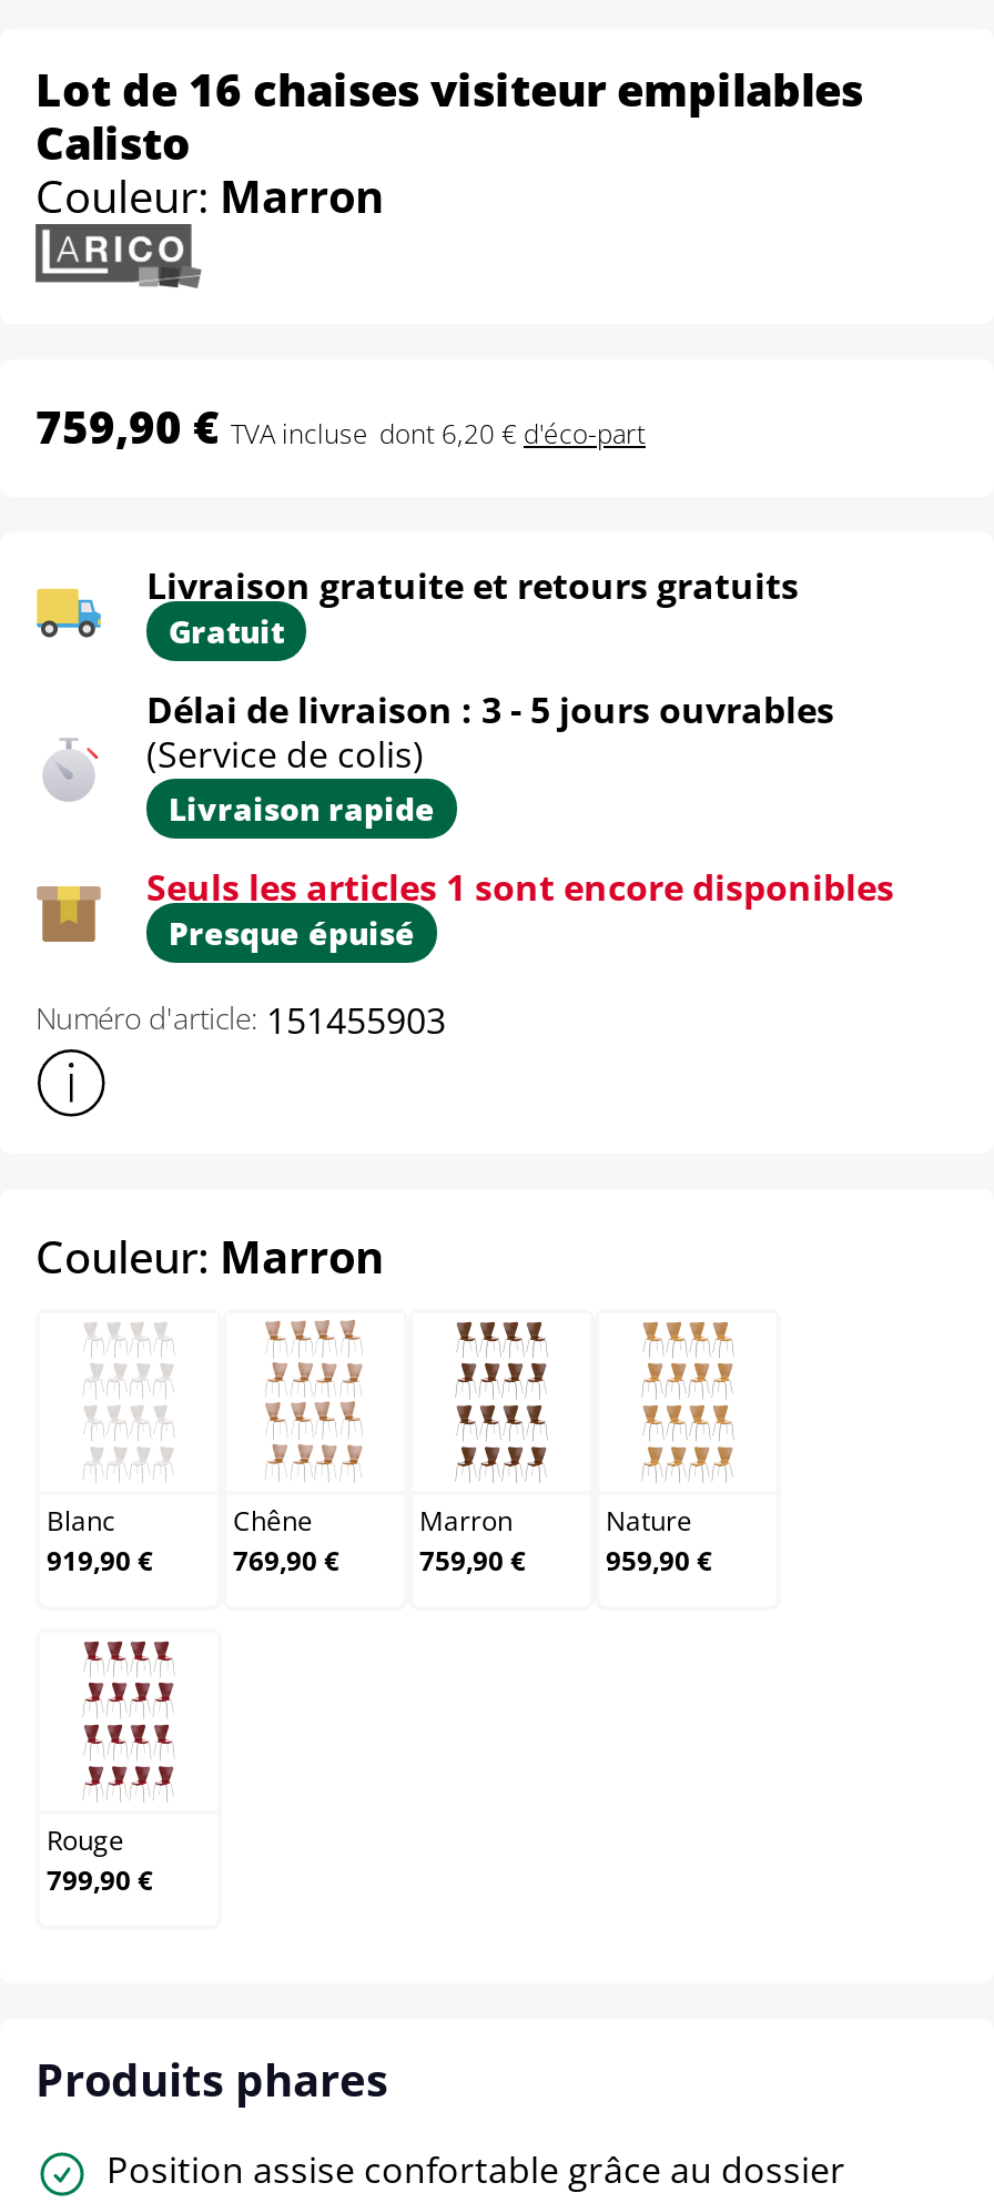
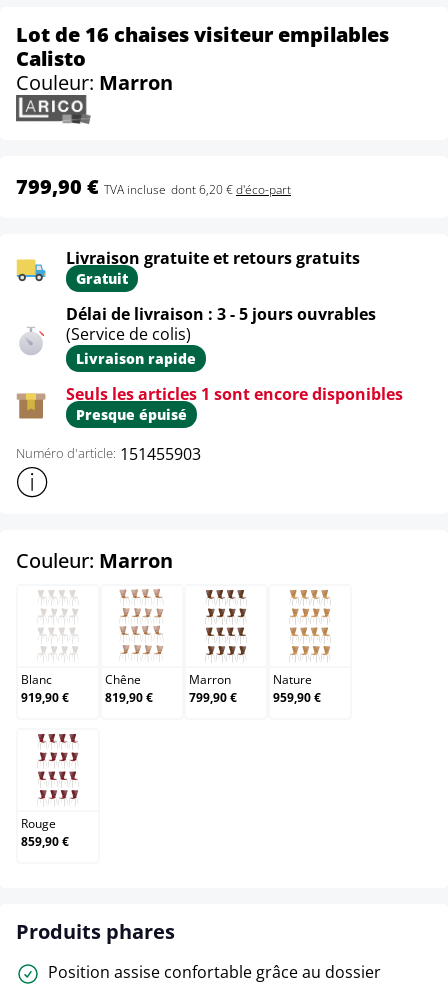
- 759,90 € TVA incluse dont 6,20 €d'éco-part
+ 799,90 € TVA incluse dont 6,20 €d'éco-part

- 769,90 €
+ 819,90 €

- 759,90 €
+ 799,90 €

- 799,90 €
+ 859,90 €
